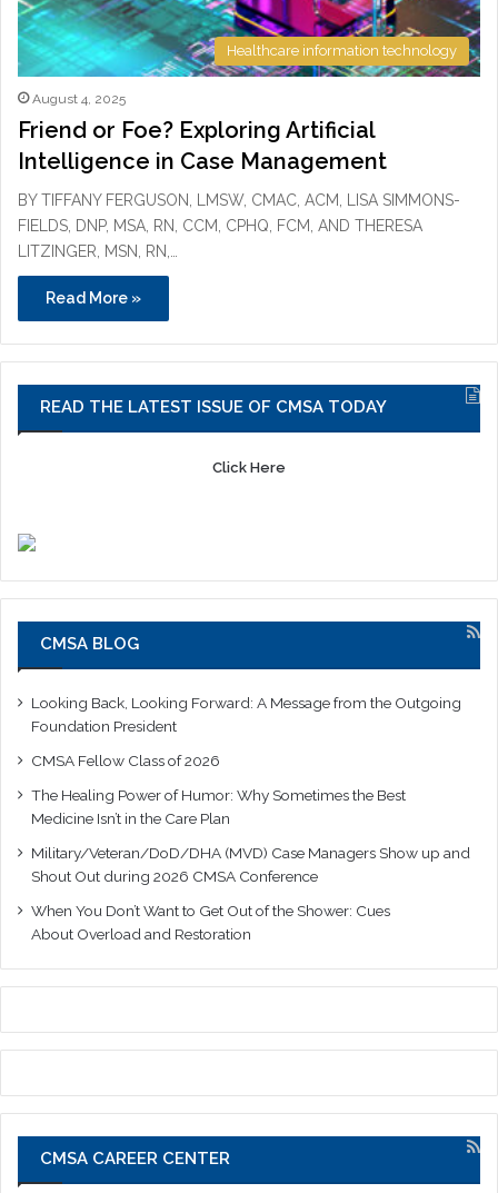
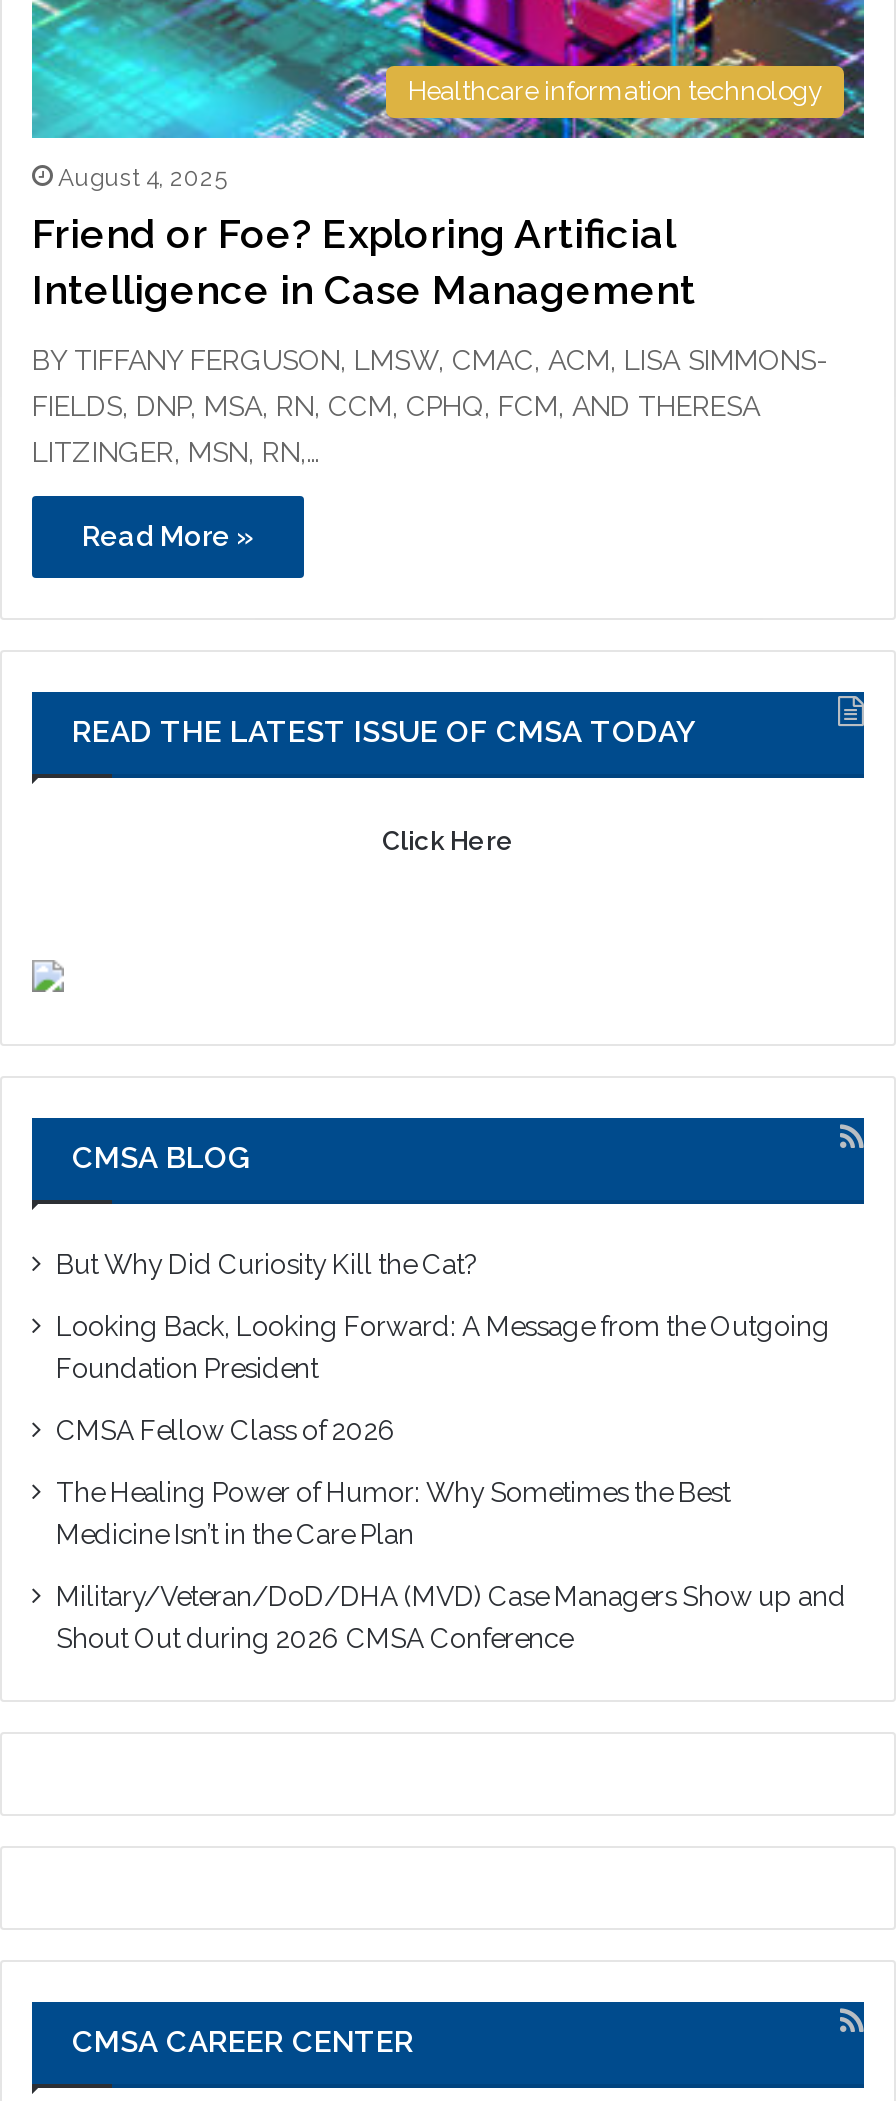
+ But Why Did Curiosity Kill the Cat?

moved down: Looking Back, Looking Forward: A Message from the Outgoing | Foundation President | CMSA Fellow Class of 2026 | The Healing Power of Humor: Why Sometimes the Best | Medicine Isn’t in the Care Plan | Military/Veteran/DoD/DHA (MVD) Case Managers Show up and | Shout Out during 2026 CMSA Conference

- When You Don’t Want to Get Out of the Shower: Cues
- About Overload and Restoration
